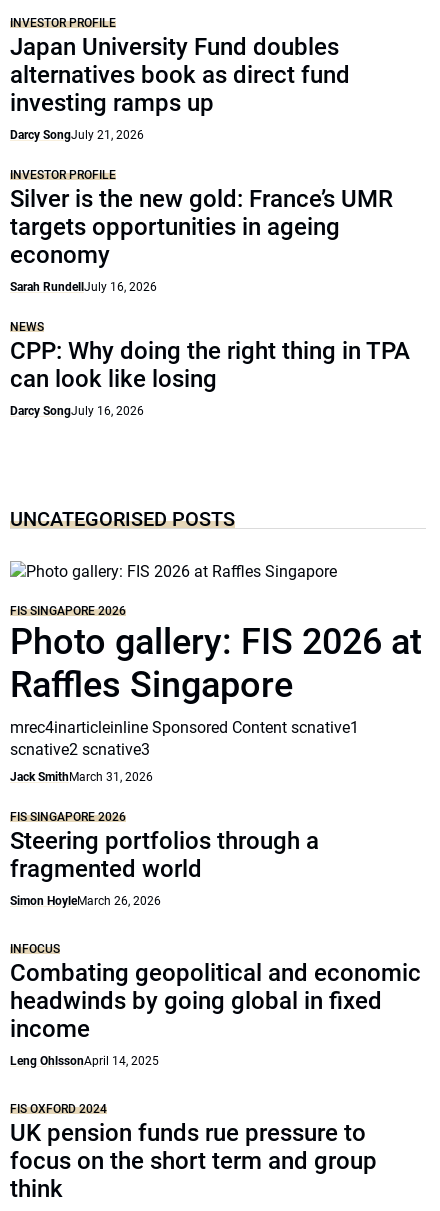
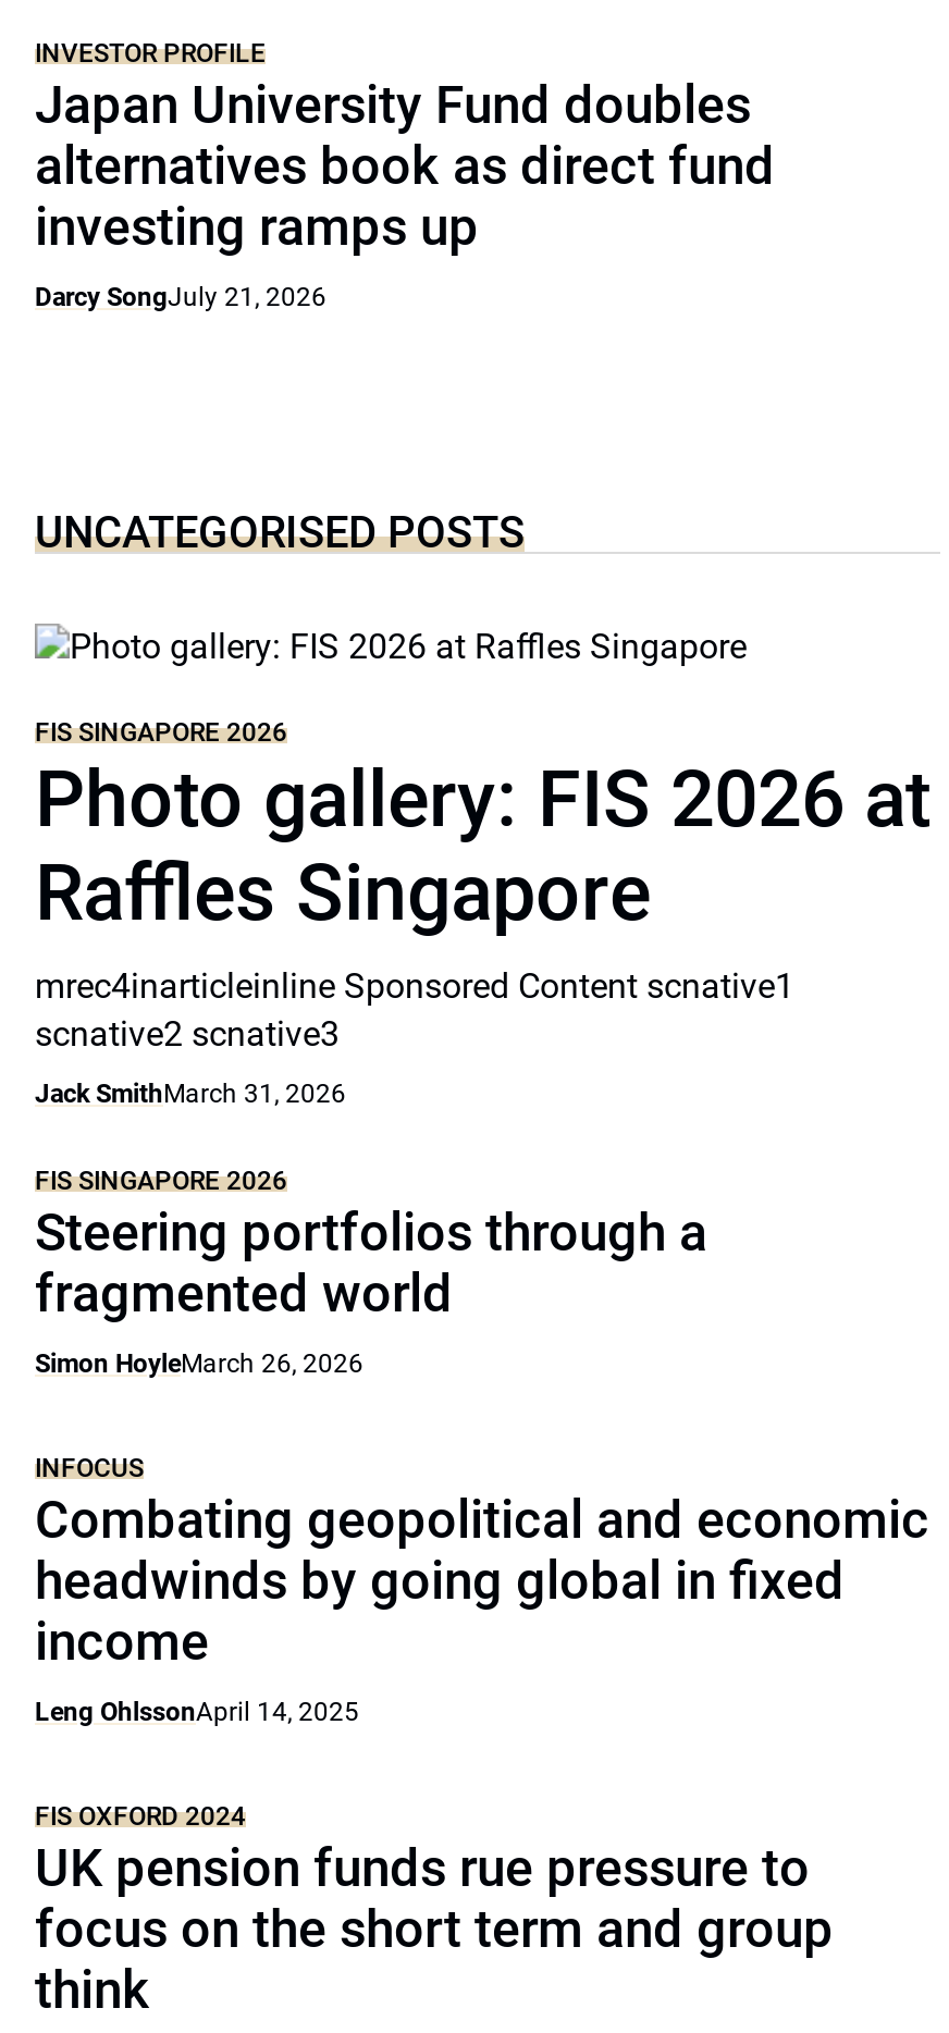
- INVESTOR PROFILE
- Silver is the new gold: France’s UMR
- targets opportunities in ageing
- economy
- Sarah RundellJuly 16, 2026
- NEWS
- CPP: Why doing the right thing in TPA
- can look like losing
- Darcy SongJuly 16, 2026
